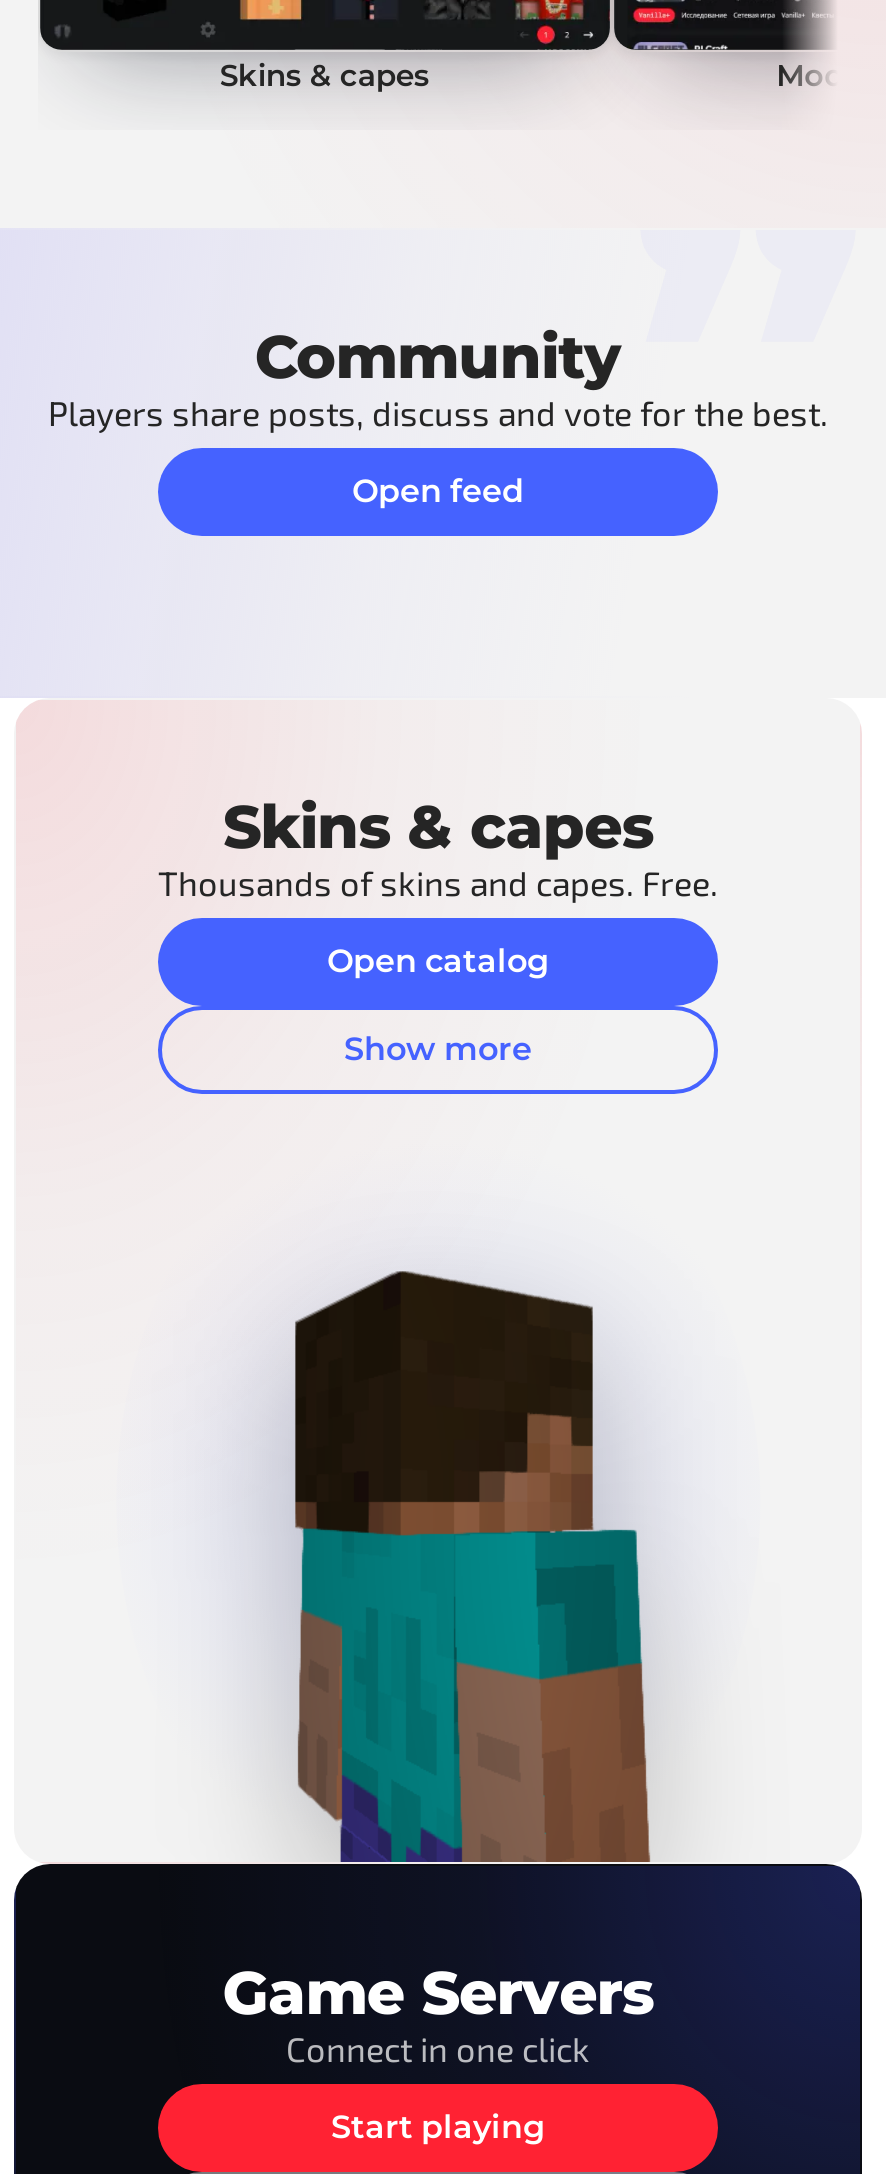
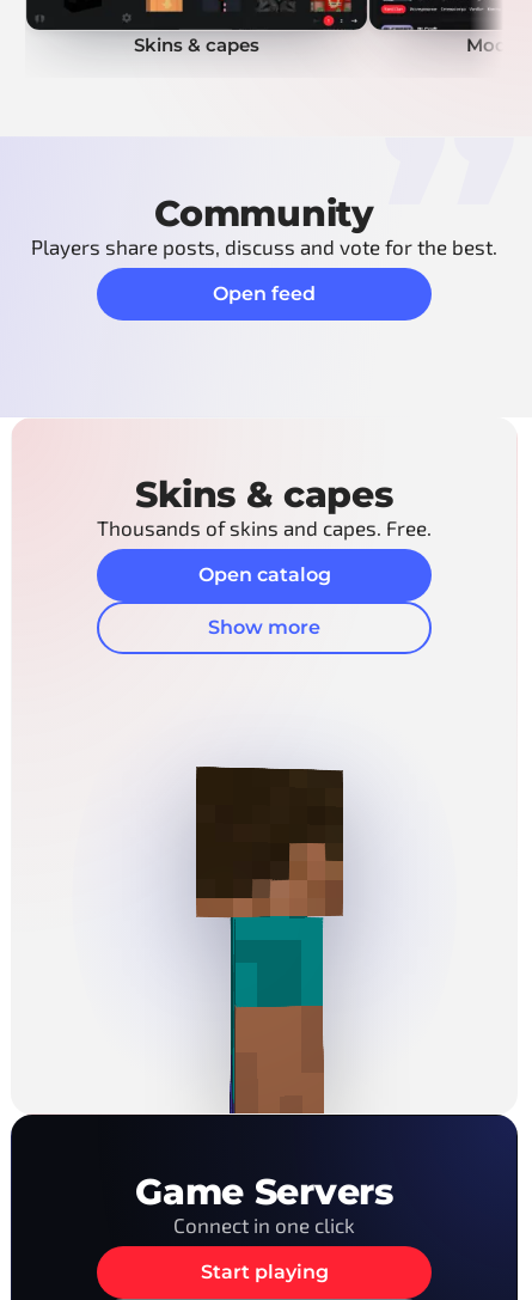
- [image]
+ [image]
